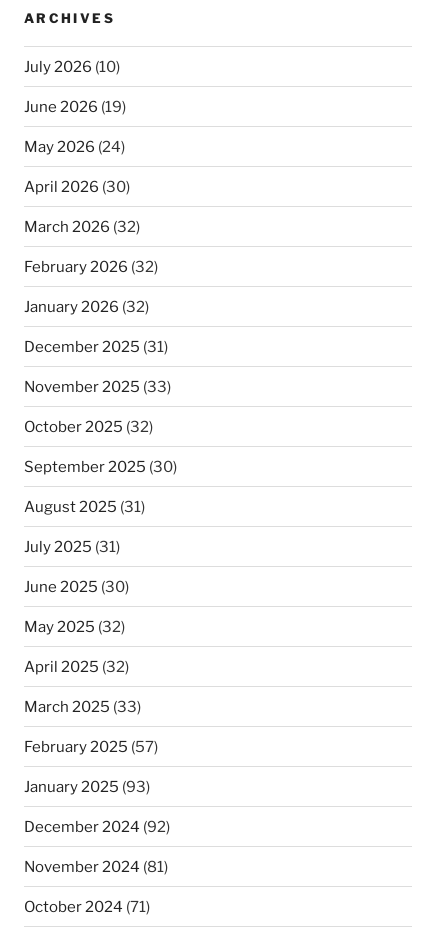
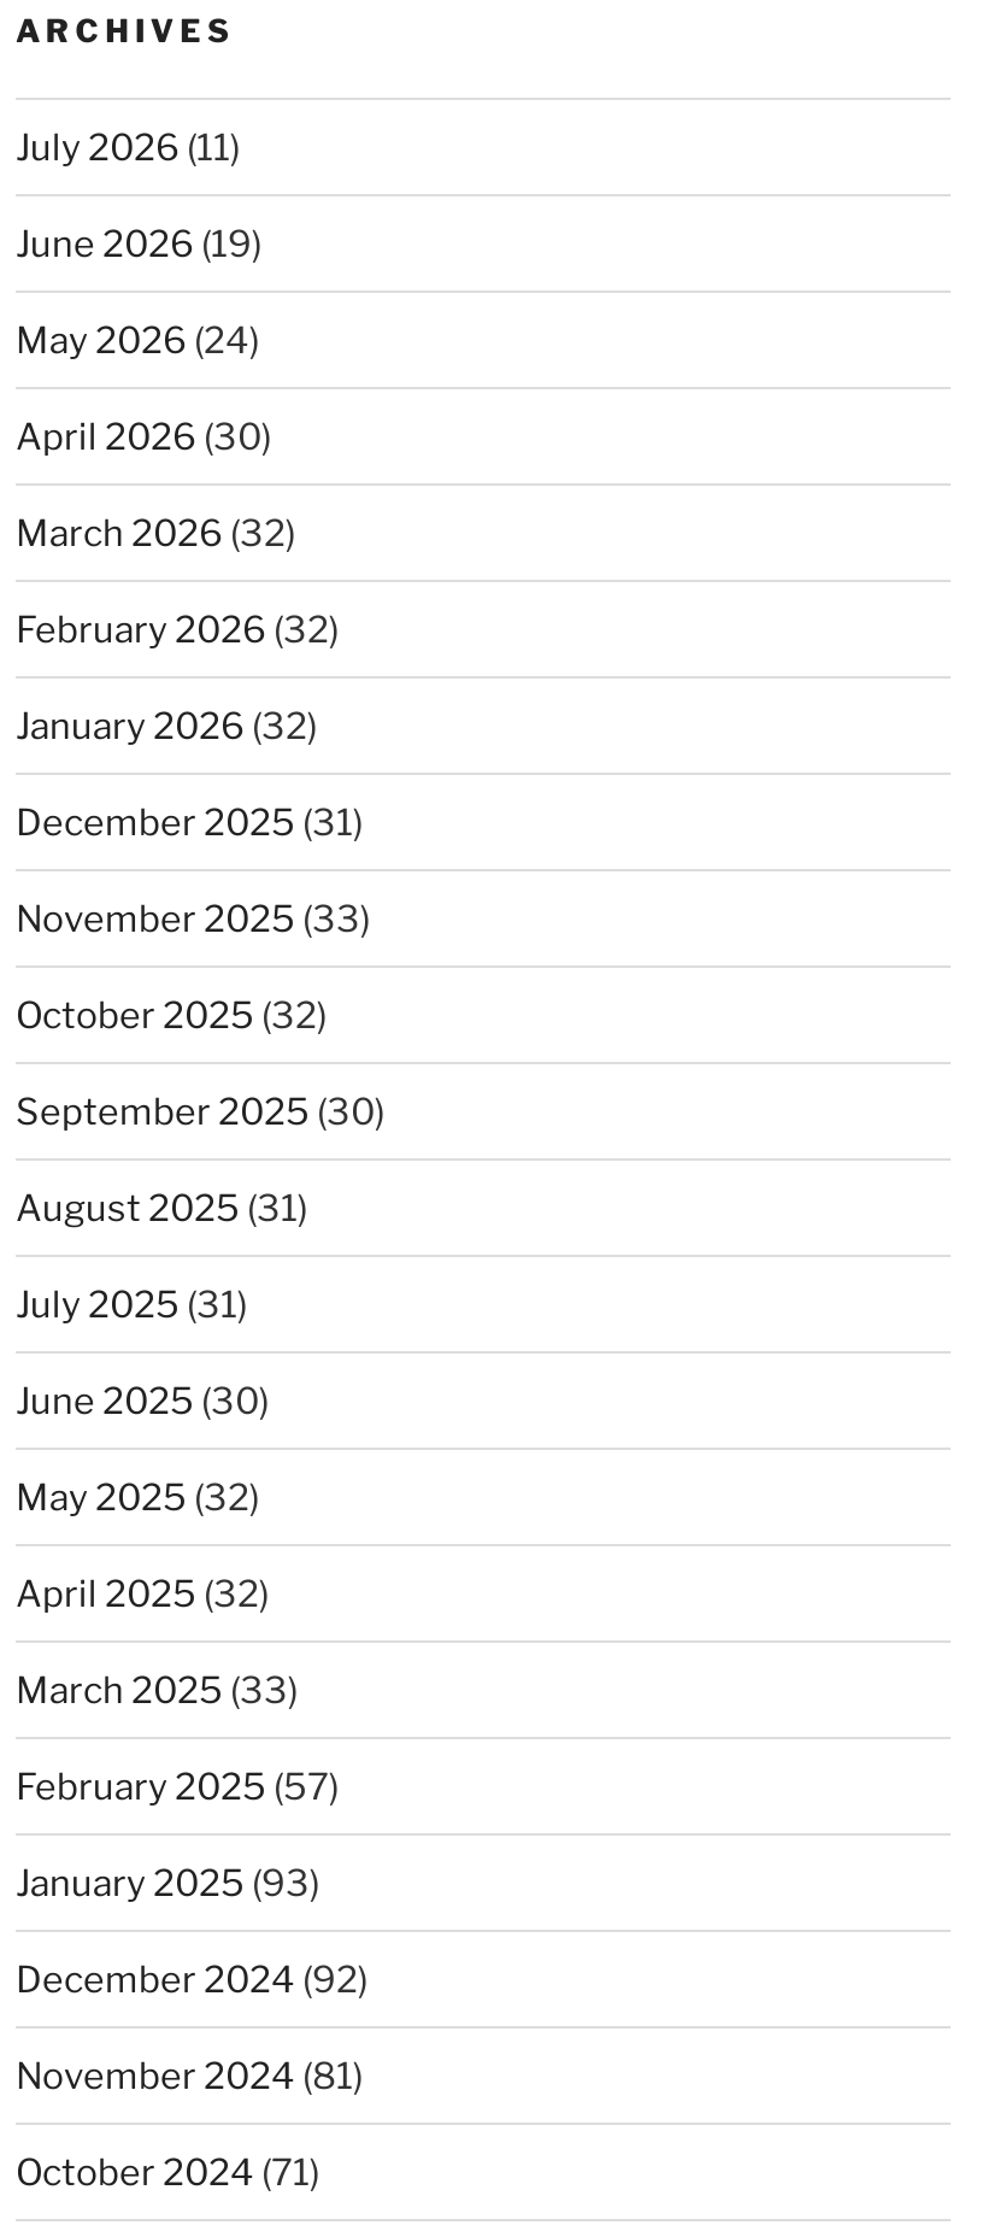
- July 2026 (10)
+ July 2026 (11)
